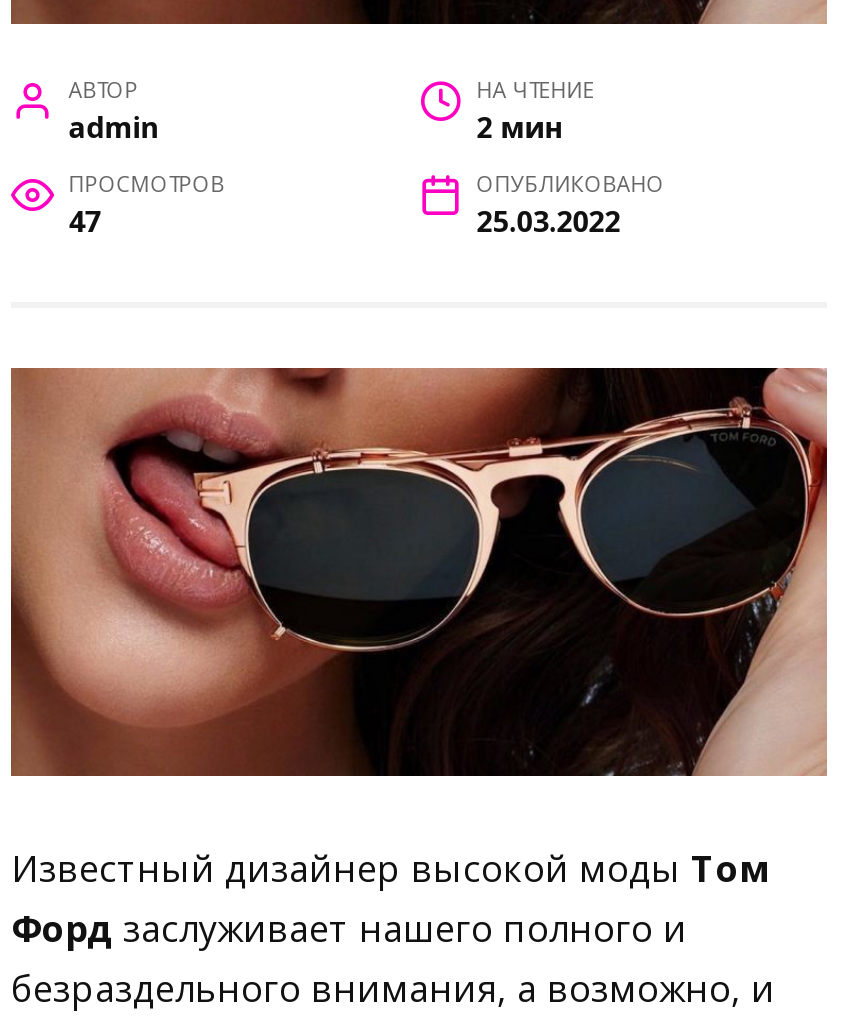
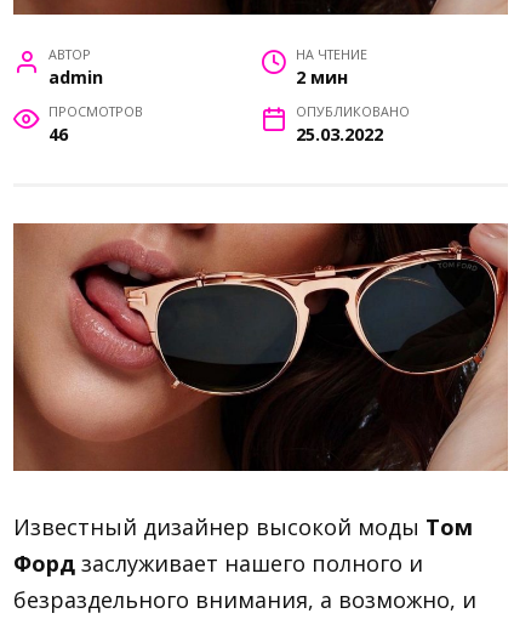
- 47
+ 46
